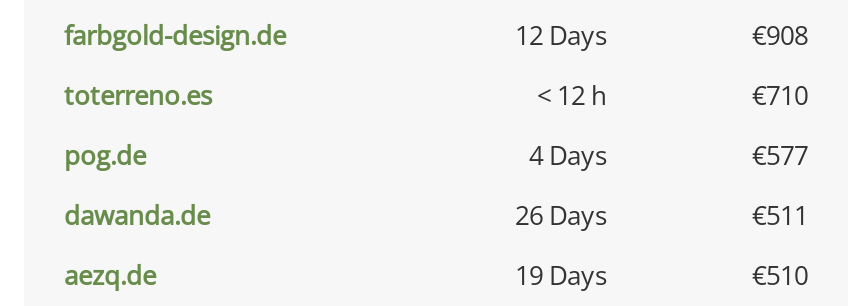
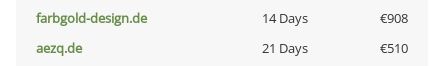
- 12 Days
+ 14 Days

- toterreno.es
- < 12 h
- €710
- pog.de
- 4 Days
- €577
- dawanda.de
- 26 Days
- €511

- 19 Days
+ 21 Days
